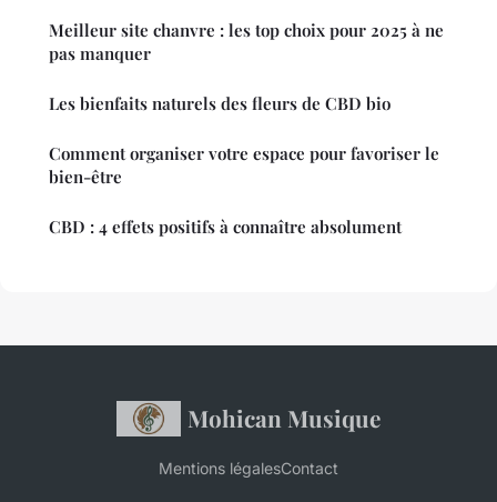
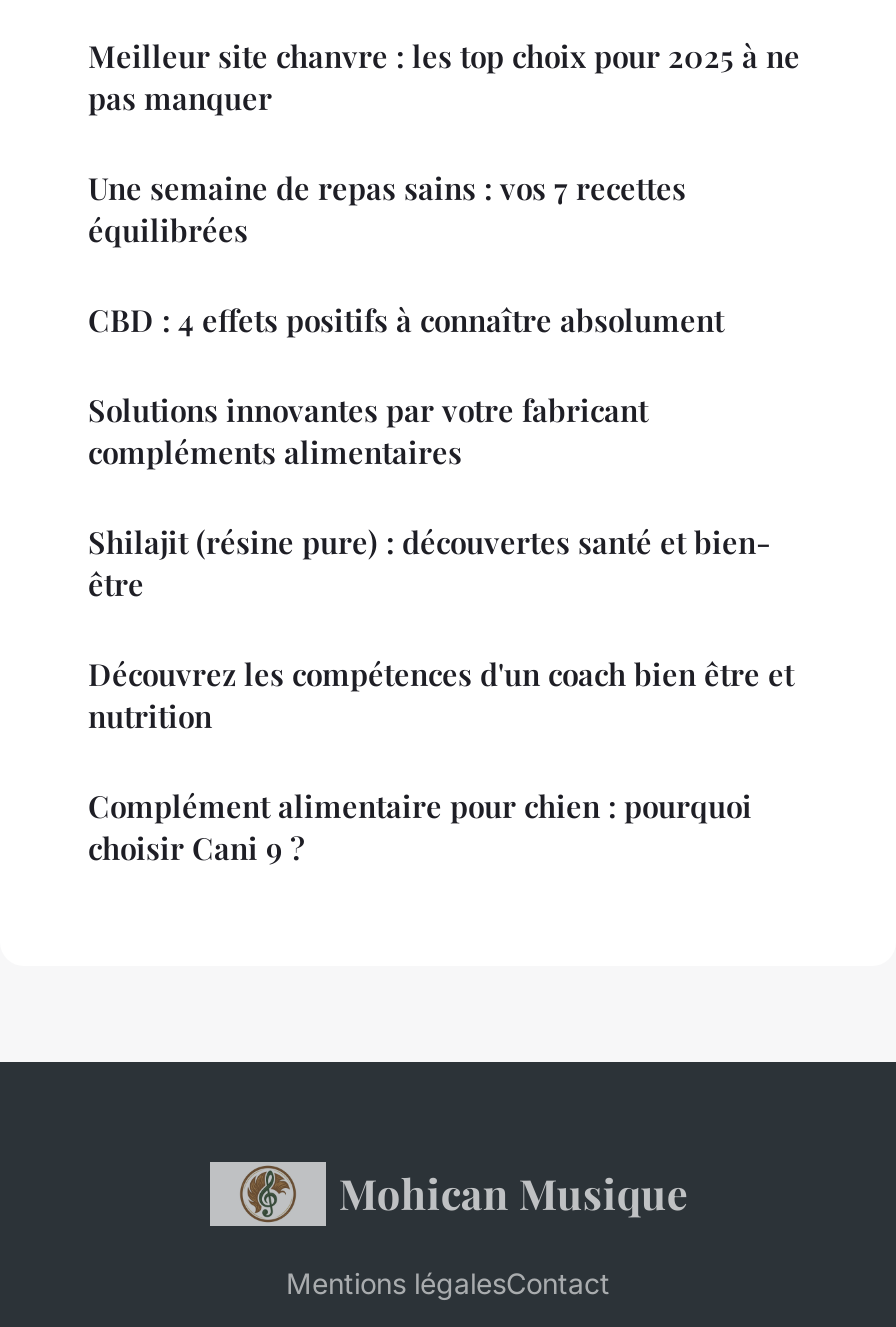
- Les bienfaits naturels des fleurs de CBD bio
- Comment organiser votre espace pour favoriser le
- bien-être
+ Une semaine de repas sains : vos 7 recettes
+ équilibrées

moved up: CBD : 4 effets positifs à connaître absolument

+ Solutions innovantes par votre fabricant
+ compléments alimentaires
+ Shilajit (résine pure) : découvertes santé et bien-
+ être
+ Découvrez les compétences d'un coach bien être et
+ nutrition
+ Complément alimentaire pour chien : pourquoi
+ choisir Cani 9 ?
